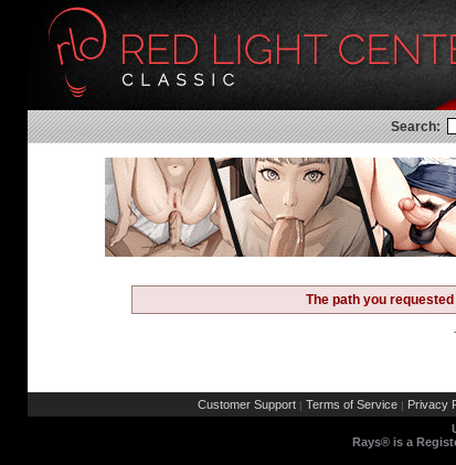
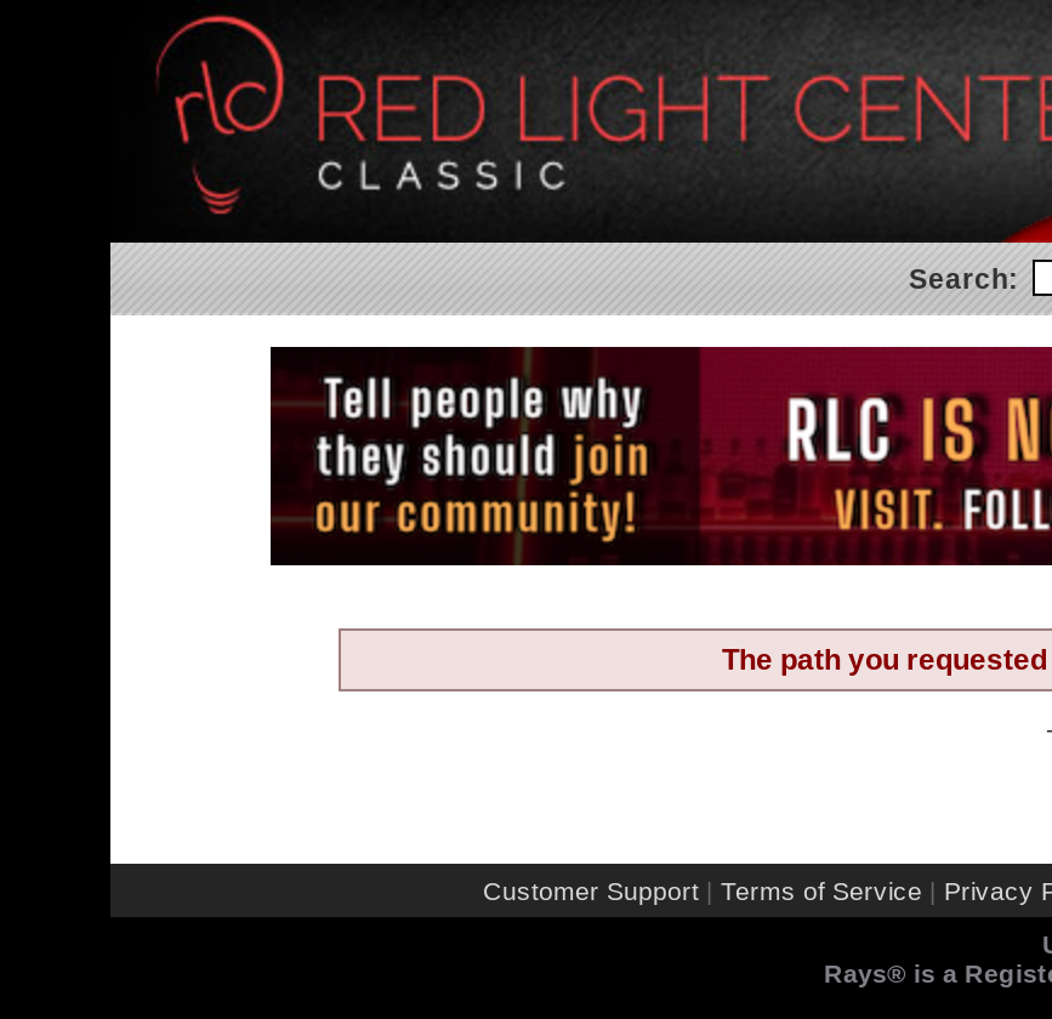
- [image]
+ [image]
